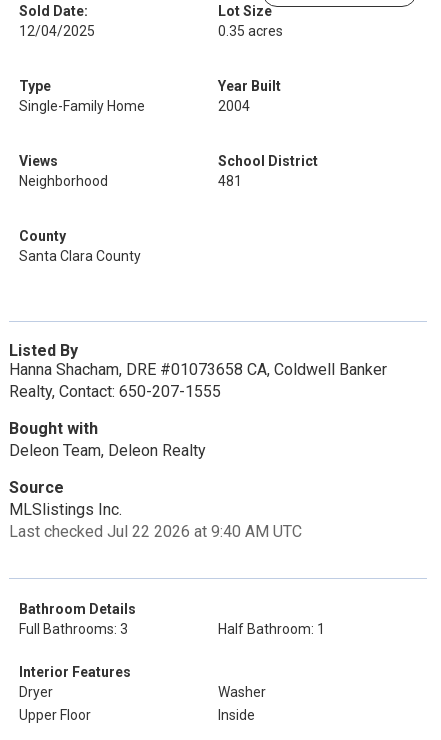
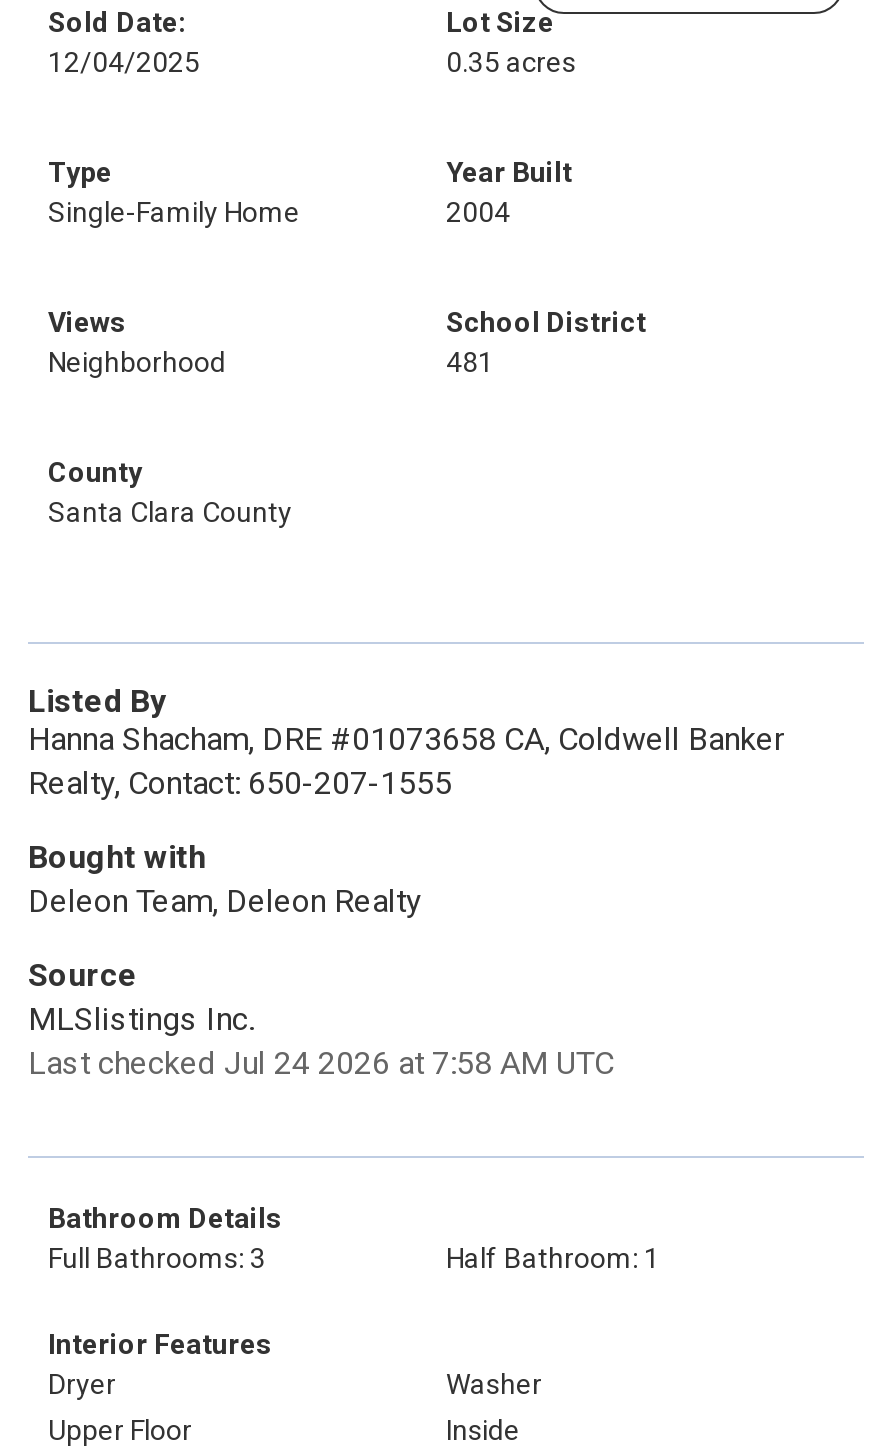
- Last checked Jul 22 2026 at 9:40 AM UTC
+ Last checked Jul 24 2026 at 7:58 AM UTC
